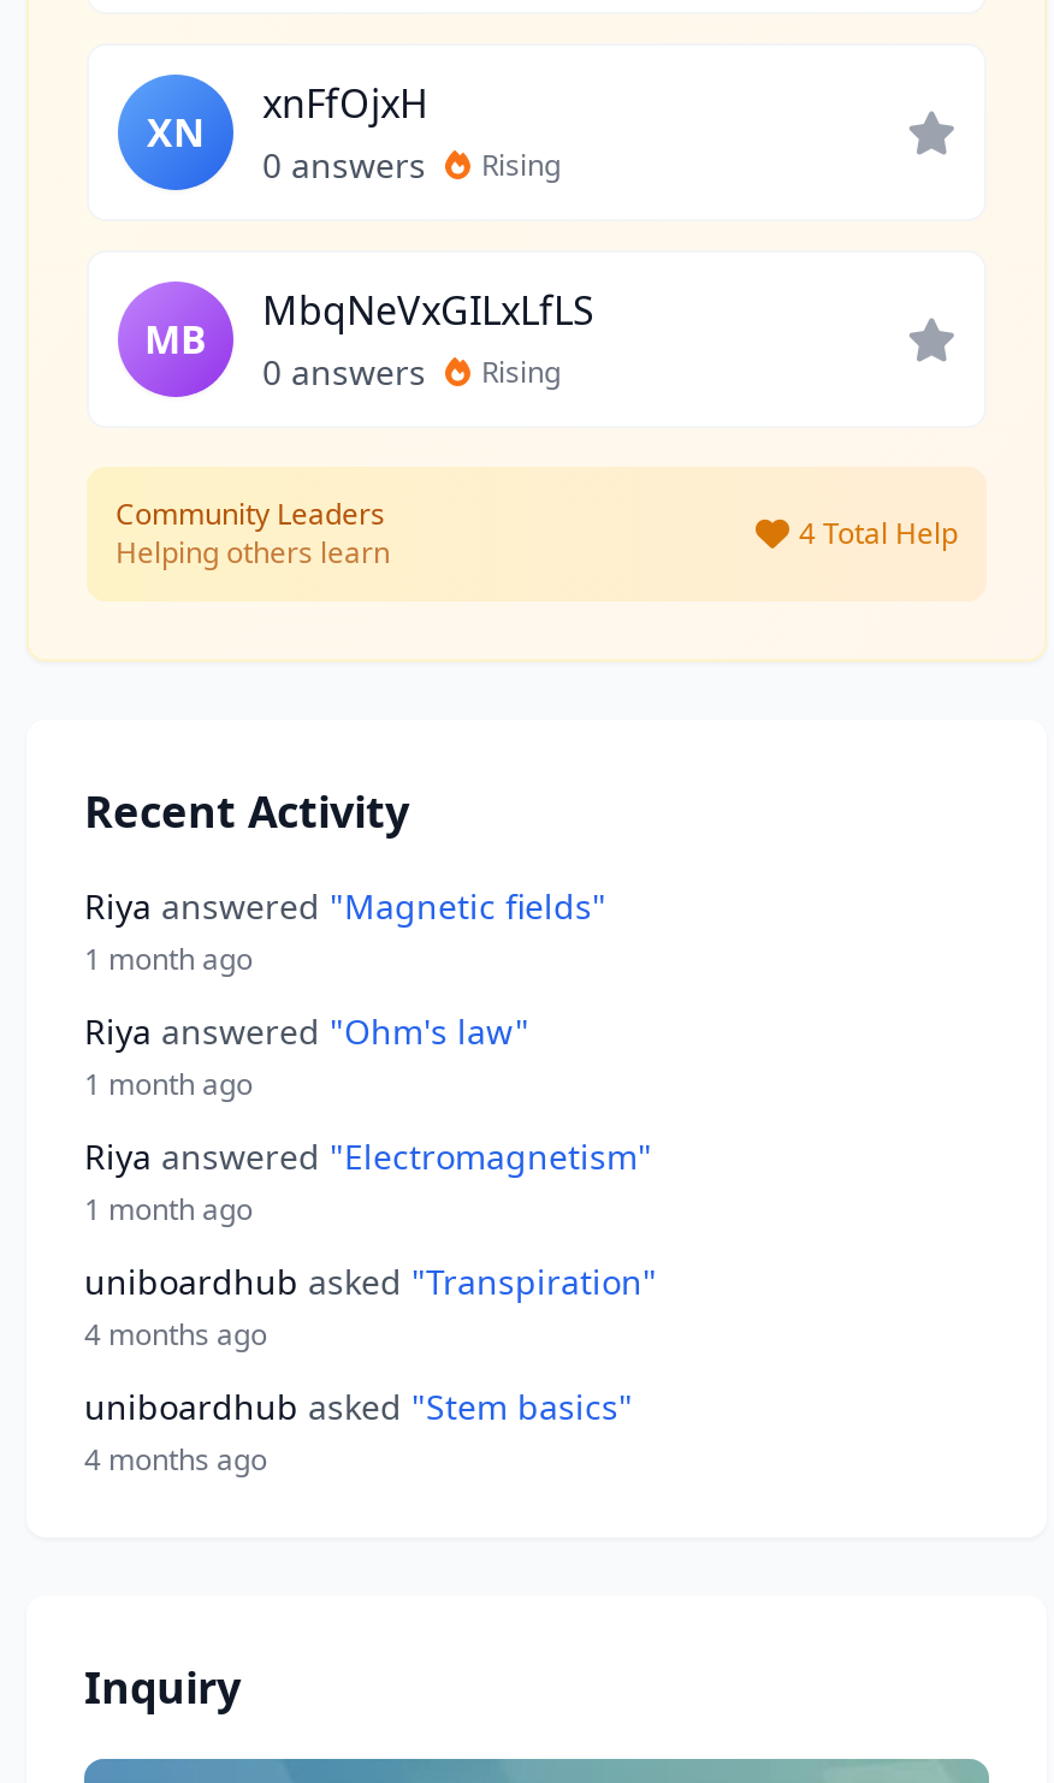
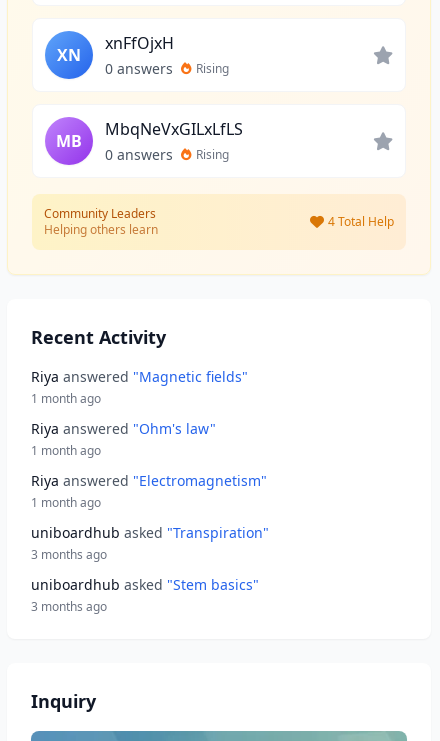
- 4 months ago
+ 3 months ago

- 4 months ago
+ 3 months ago
